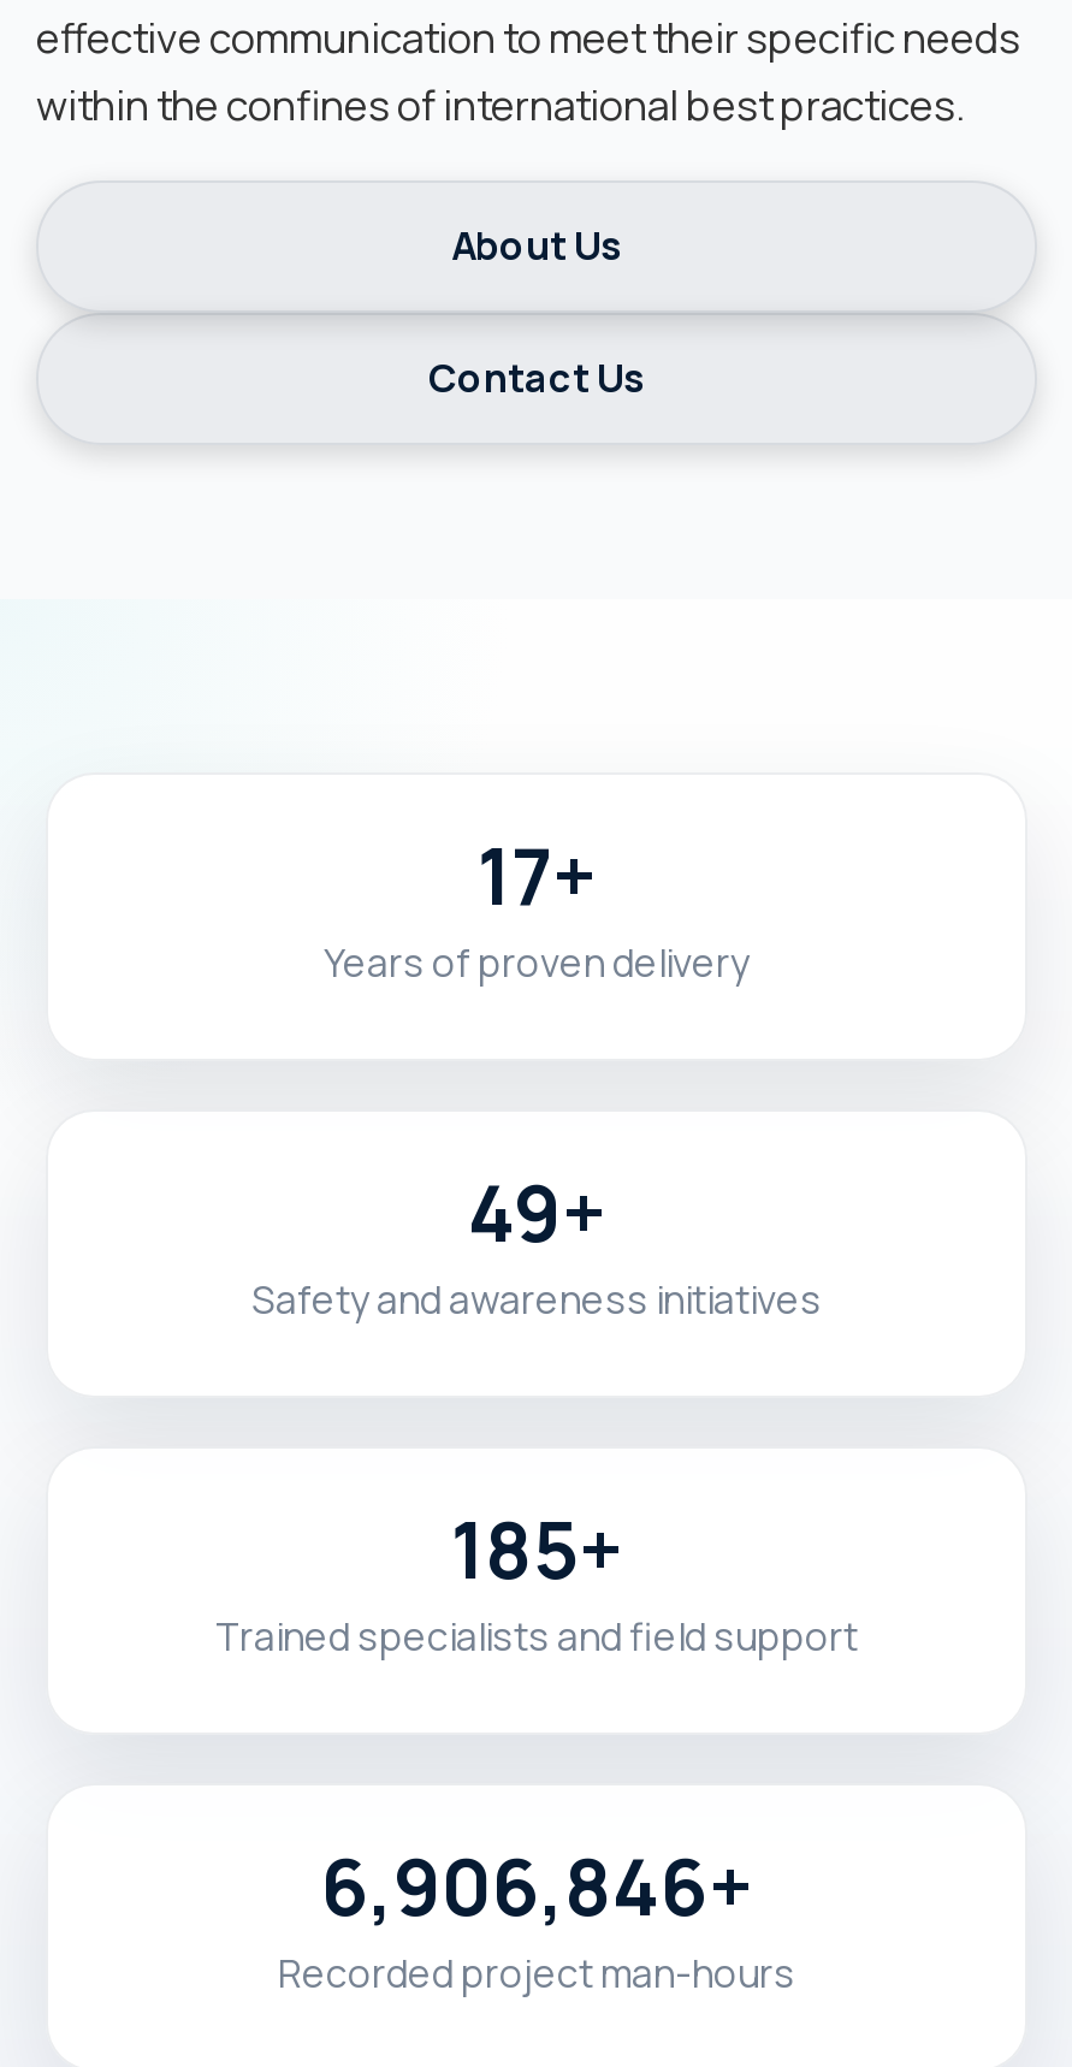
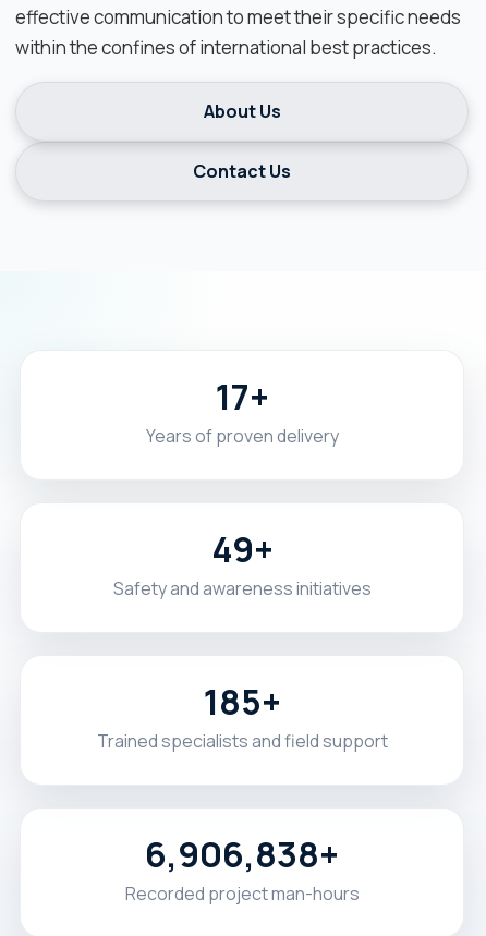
- 6,906,846+
+ 6,906,838+
